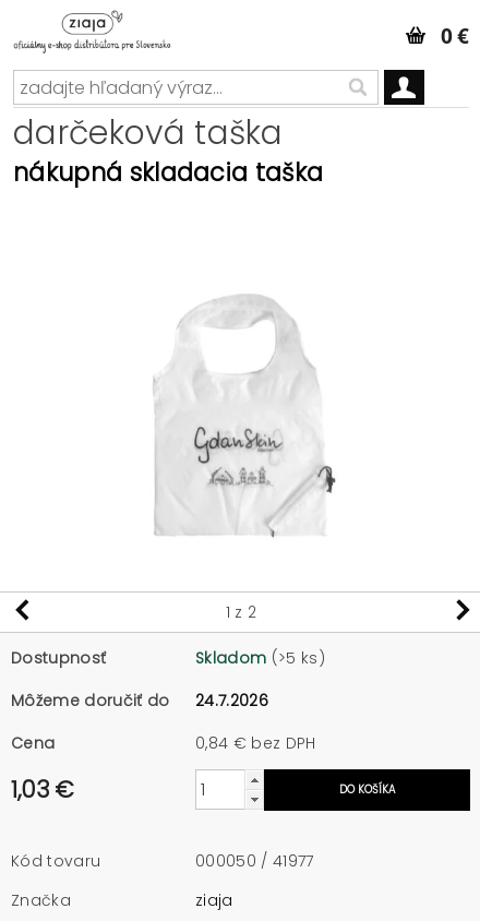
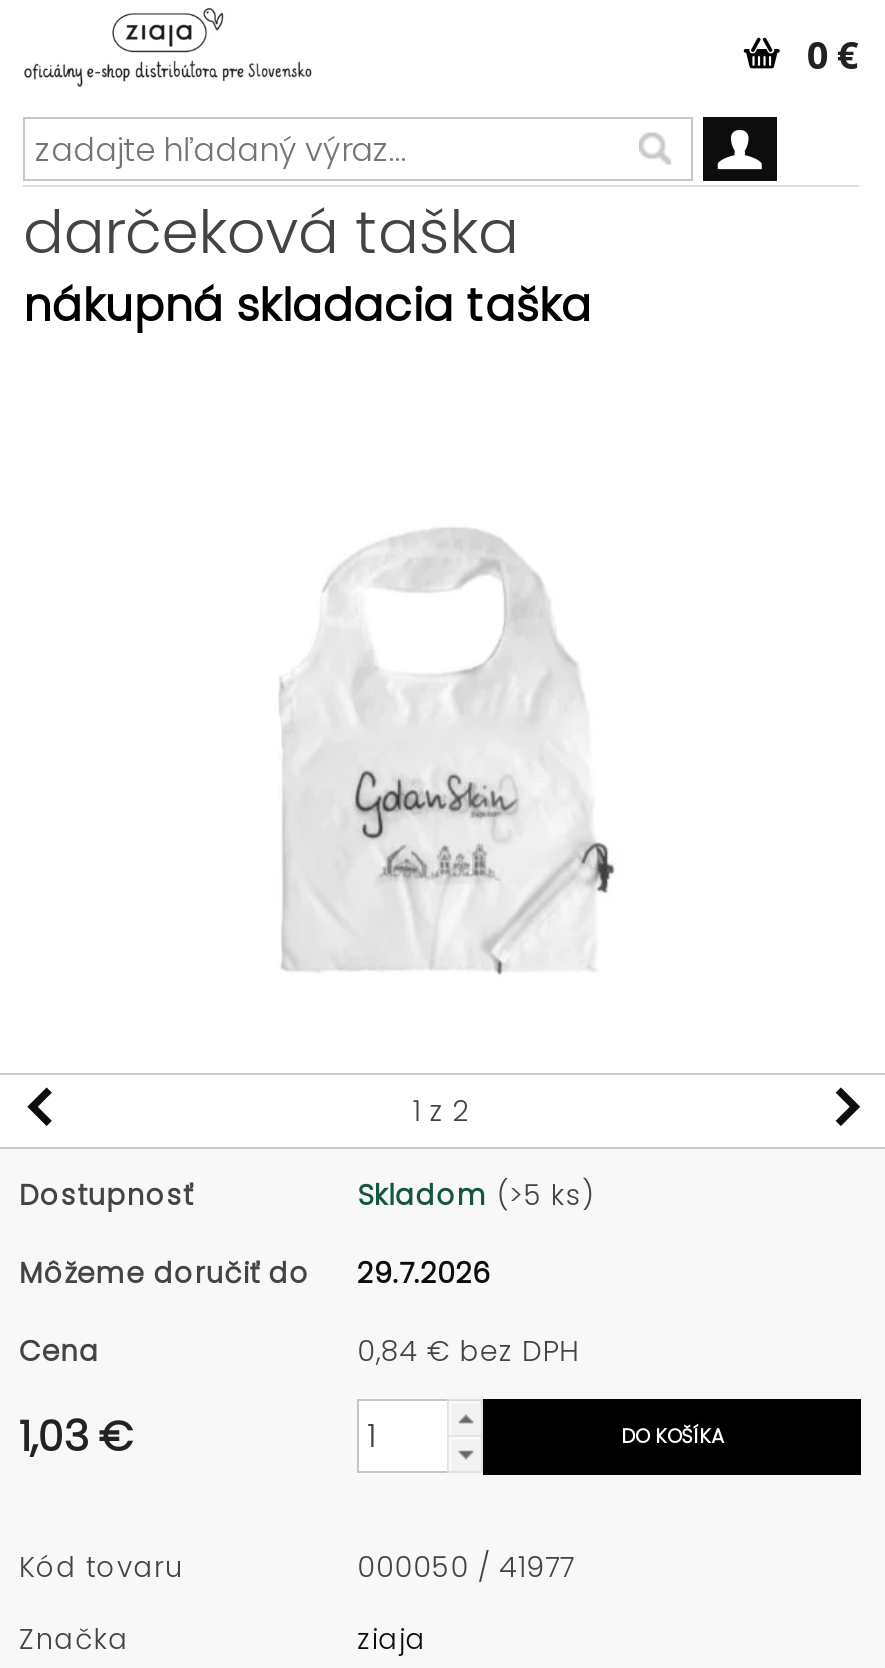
- Môžeme doručiť do 24.7.2026
+ Môžeme doručiť do 29.7.2026
